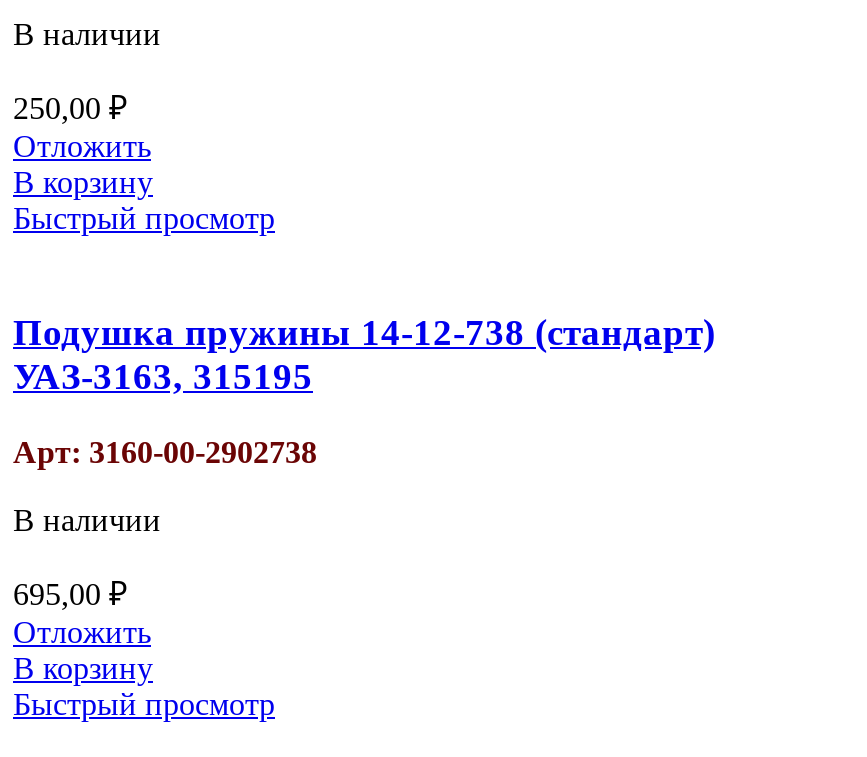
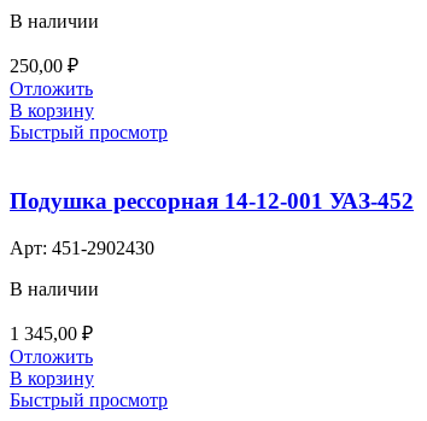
- Подушка пружины 14-12-738 (стандарт)
- УАЗ-3163, 315195
+ Подушка рессорная 14-12-001 УАЗ-452

- Арт: 3160-00-2902738
+ Арт: 451-2902430

- 695,00 ₽
+ 1 345,00 ₽
